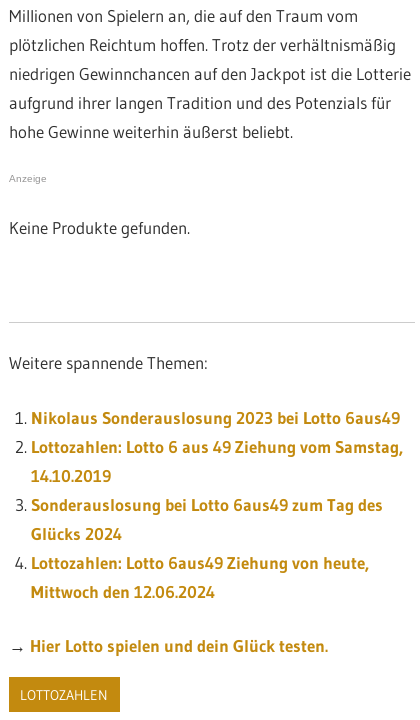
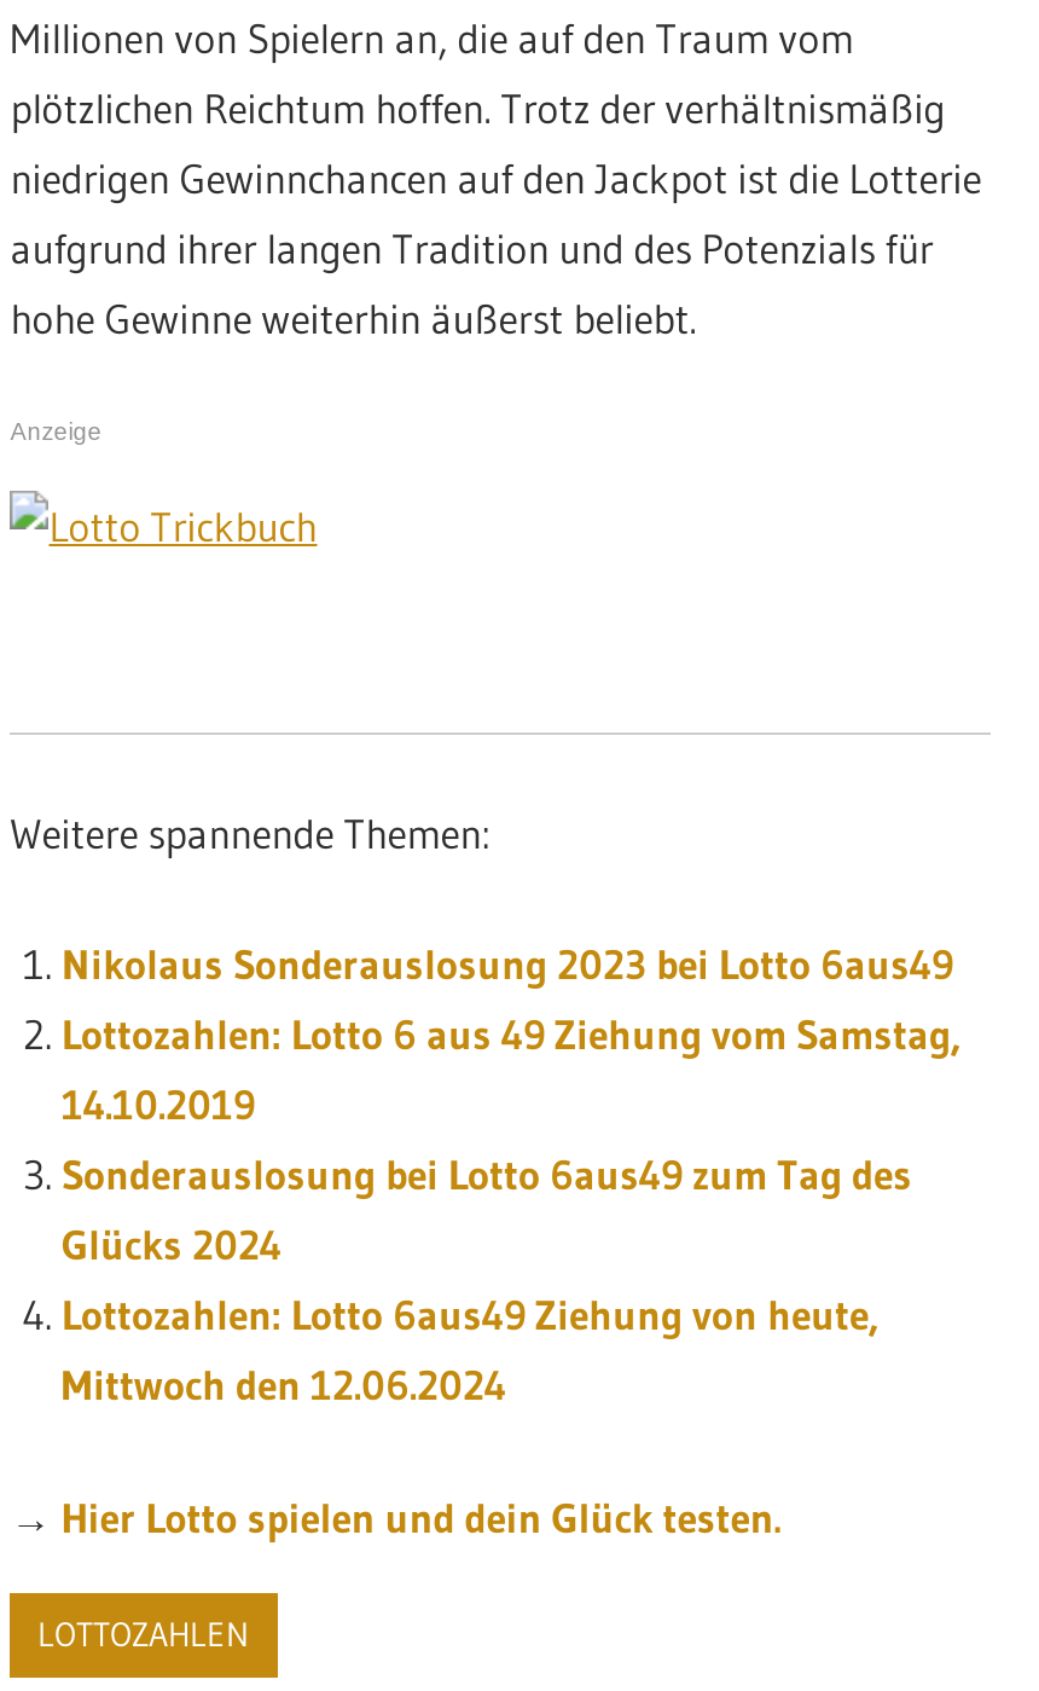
- Keine Produkte gefunden.
